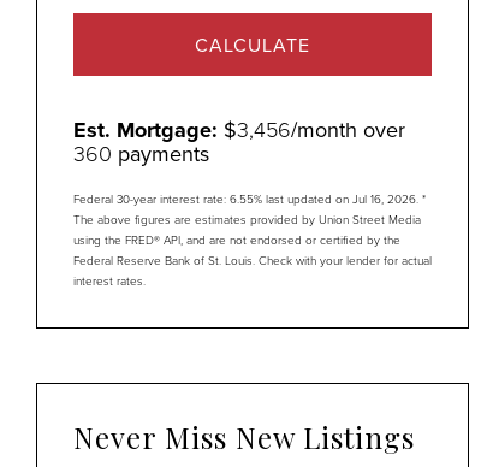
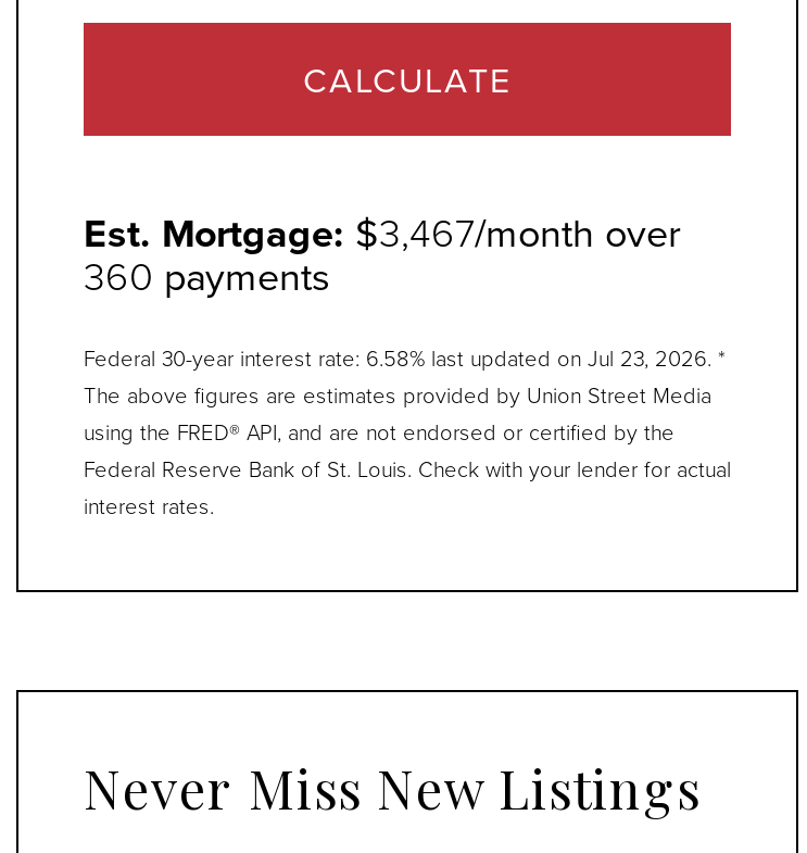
- Est. Mortgage: $3,456/month over
+ Est. Mortgage: $3,467/month over

- Federal 30-year interest rate: 6.55% last updated on Jul 16, 2026. *
+ Federal 30-year interest rate: 6.58% last updated on Jul 23, 2026. *
